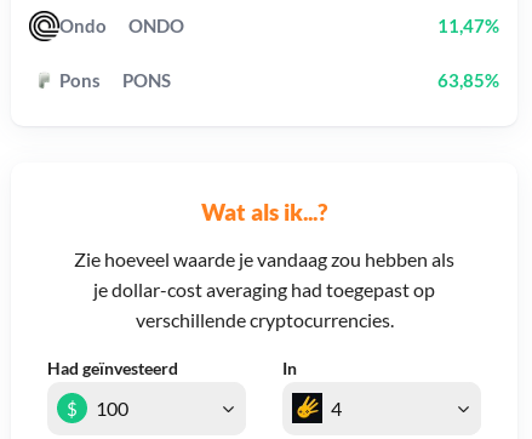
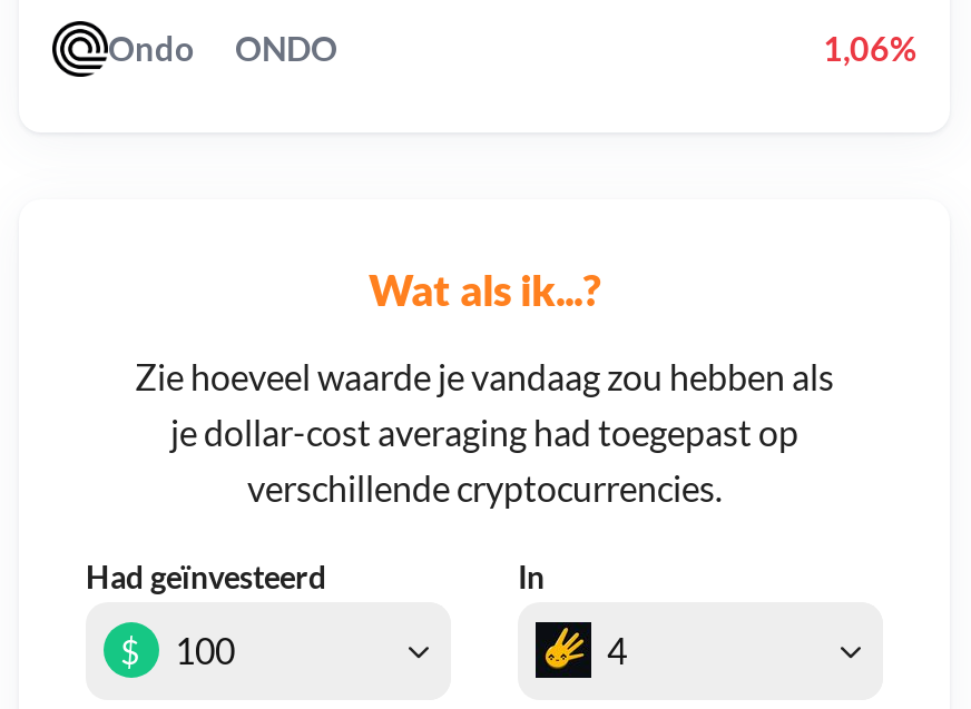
- 11,47%
- Pons
- PONS
- 63,85%
+ 1,06%
